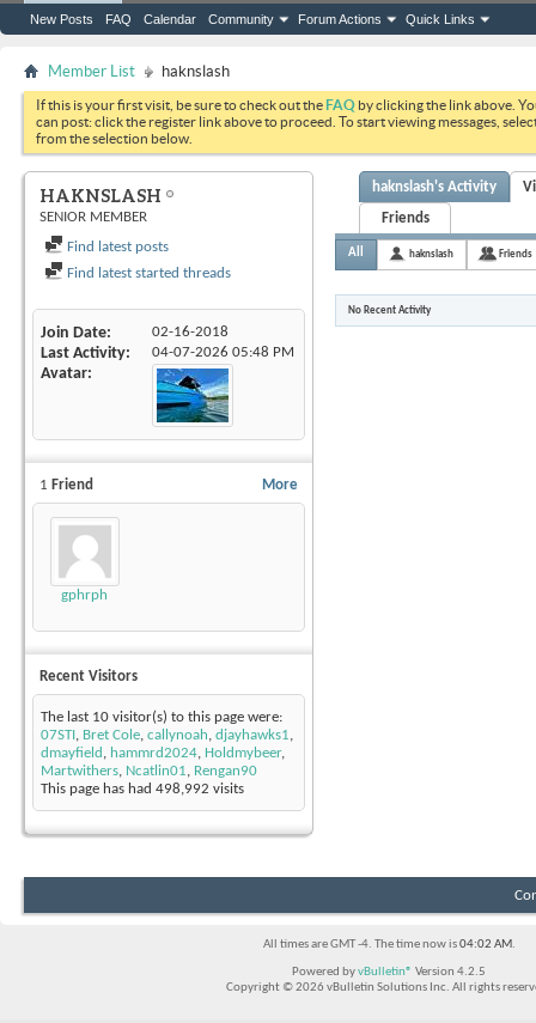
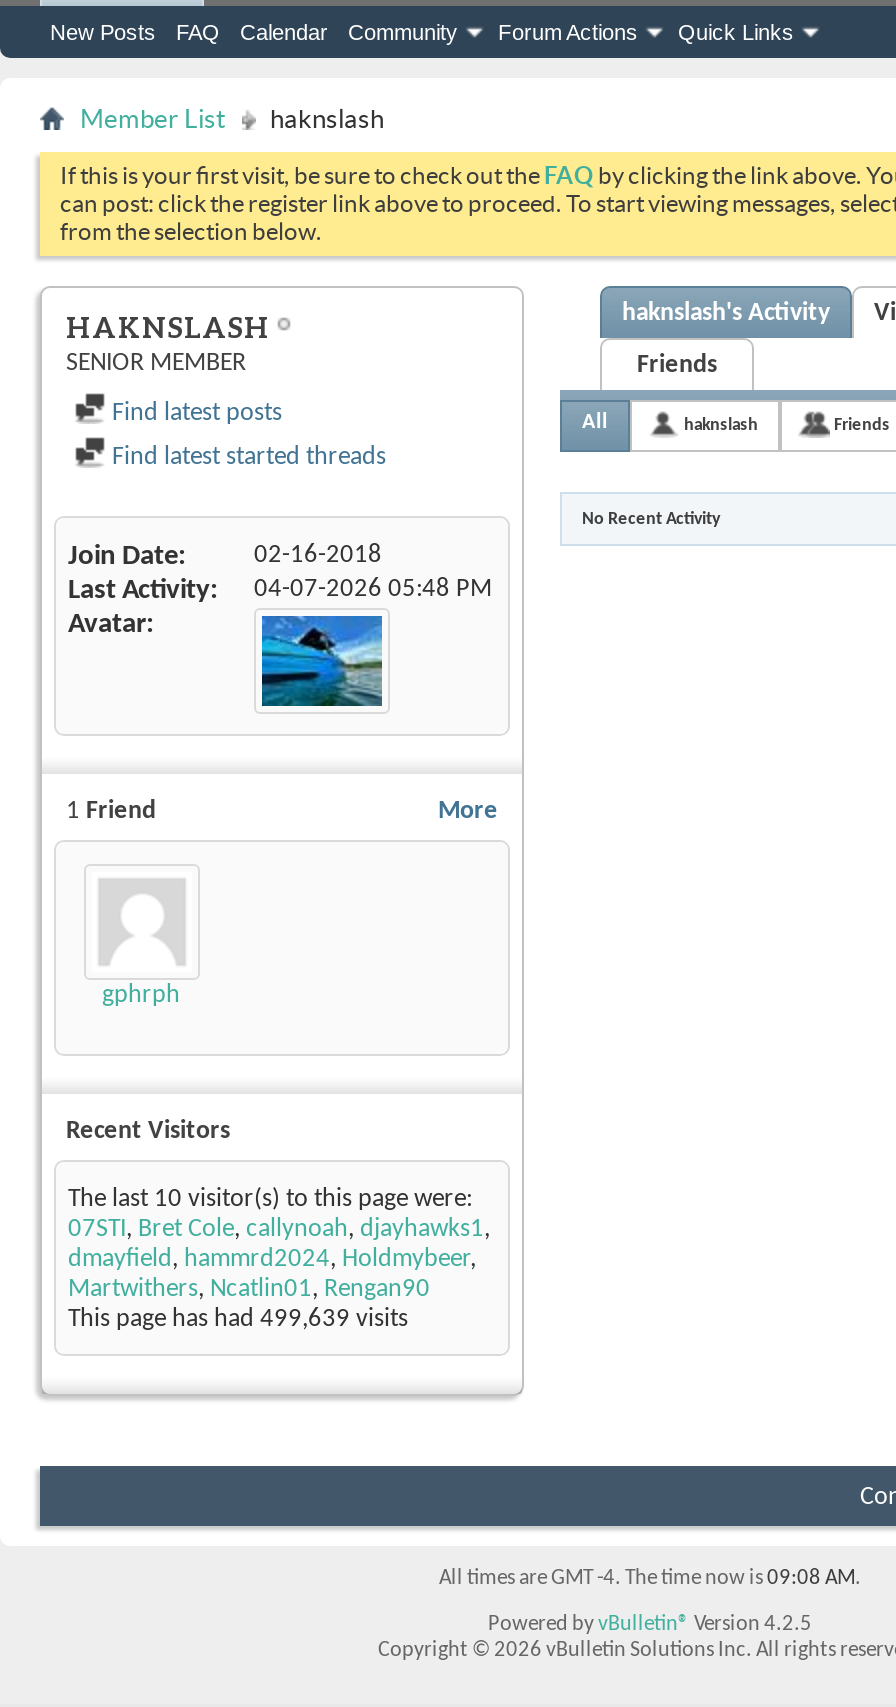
- This page has had 498,992 visits
+ This page has had 499,639 visits

- All times are GMT -4. The time now is 04:02 AM.
+ All times are GMT -4. The time now is 09:08 AM.
